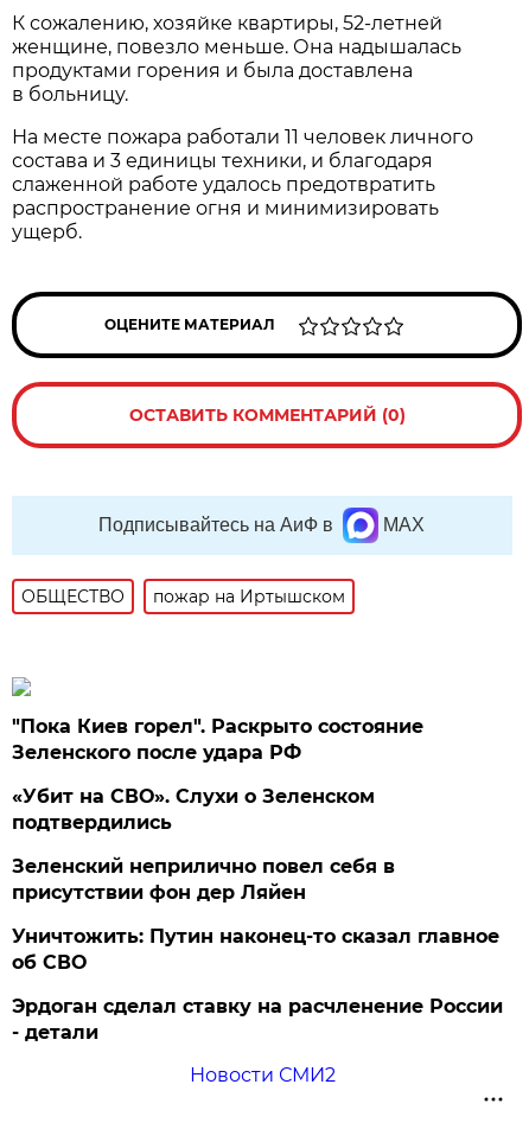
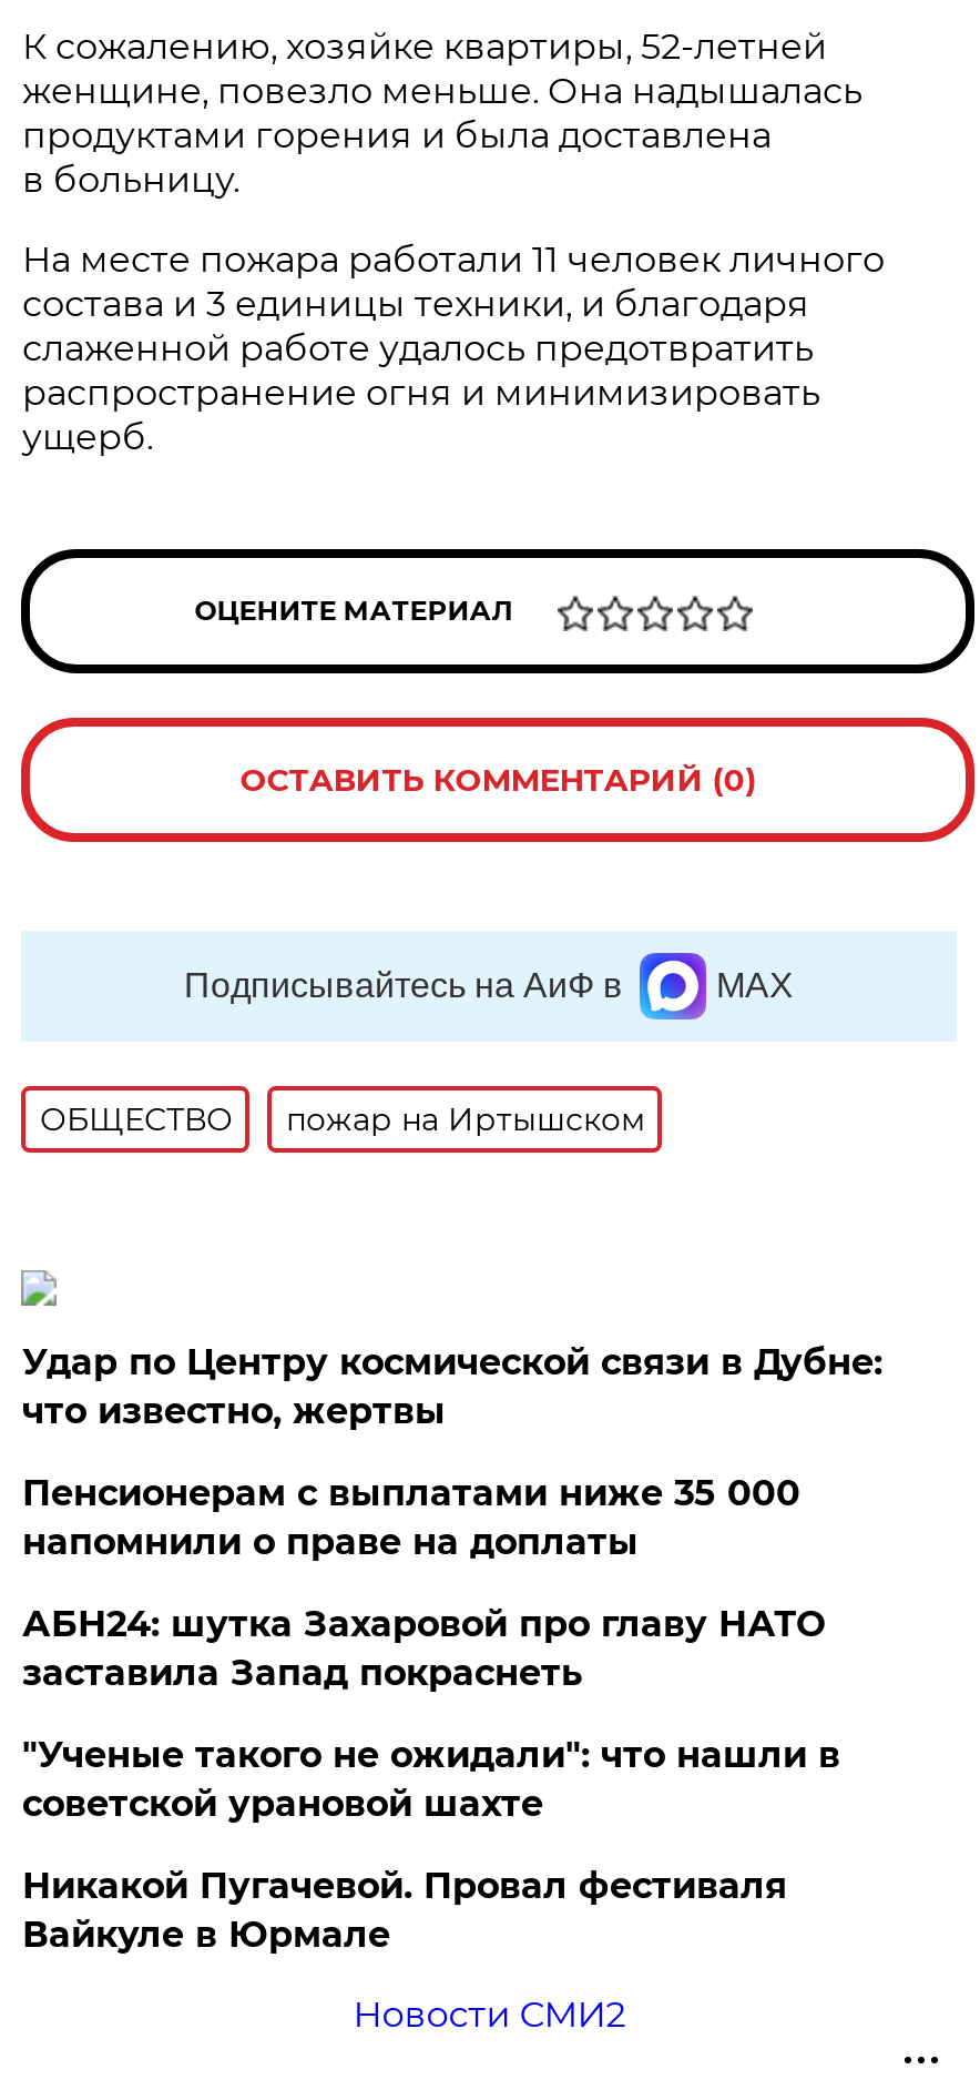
- "Пока Киев горел". Раскрыто состояние
- Зеленского после удара РФ
+ Удар по Центру космической связи в Дубне:
+ что известно, жертвы

- «Убит на СВО». Слухи о Зеленском
- подтвердились
+ Пенсионерам с выплатами ниже 35 000
+ напомнили о праве на доплаты

- Зеленский неприлично повел cебя в
- присутствии фон дер Ляйен
+ АБН24: шутка Захаровой про главу НАТО
+ заставила Запад покраснеть

- Уничтожить: Путин наконец-то сказал главное
- об СВО
+ "Ученые такого не ожидали": что нашли в
+ советской урановой шахте

- Эрдоган сделал ставку на расчленение России
- - детали
+ Никакой Пугачевой. Провал фестиваля
+ Вайкуле в Юрмале
